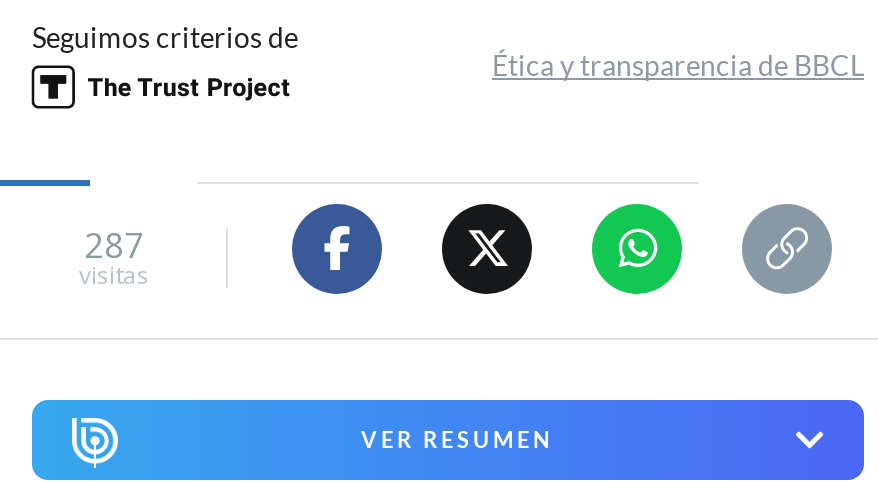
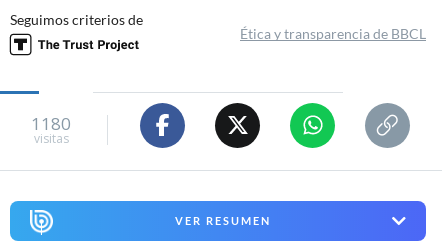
- 287
+ 1180
